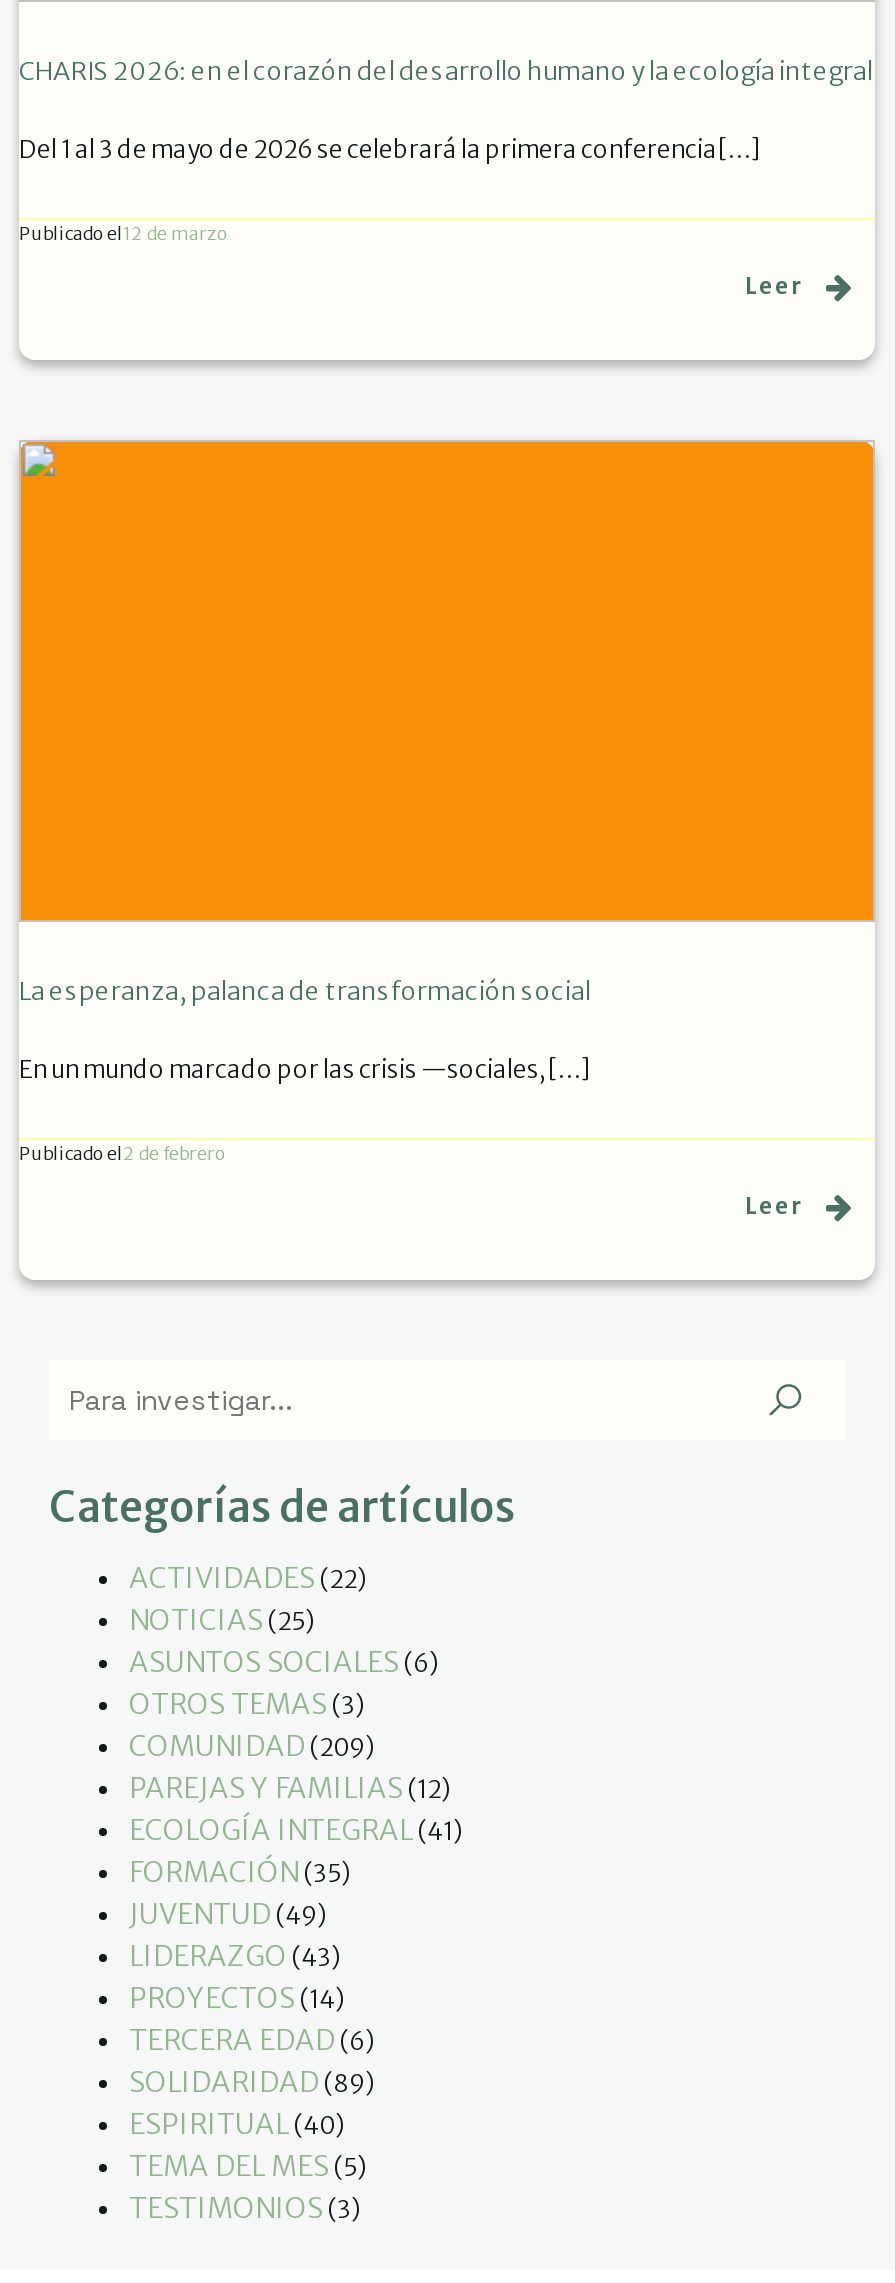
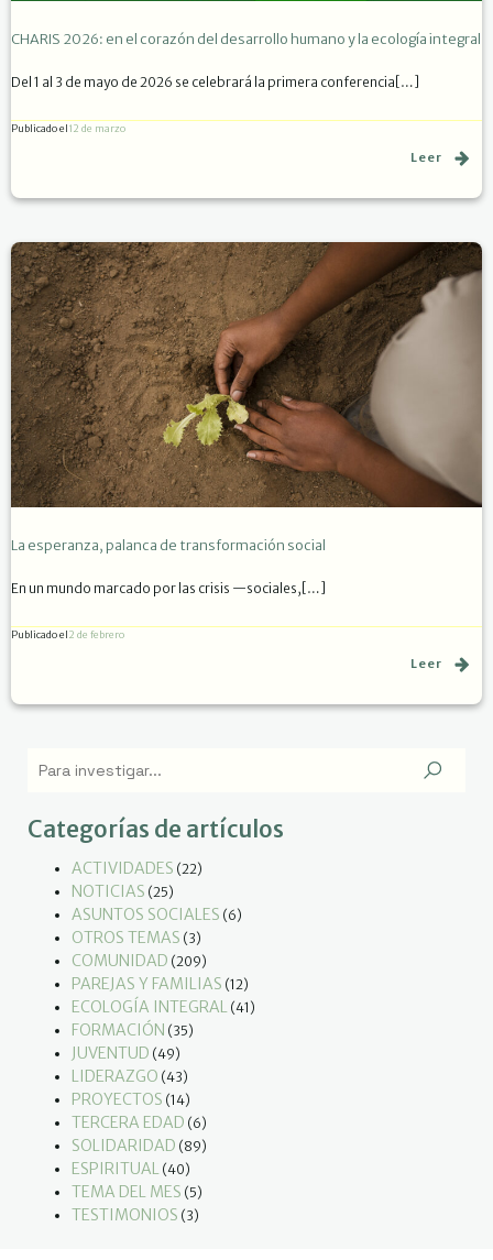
+ [image]
